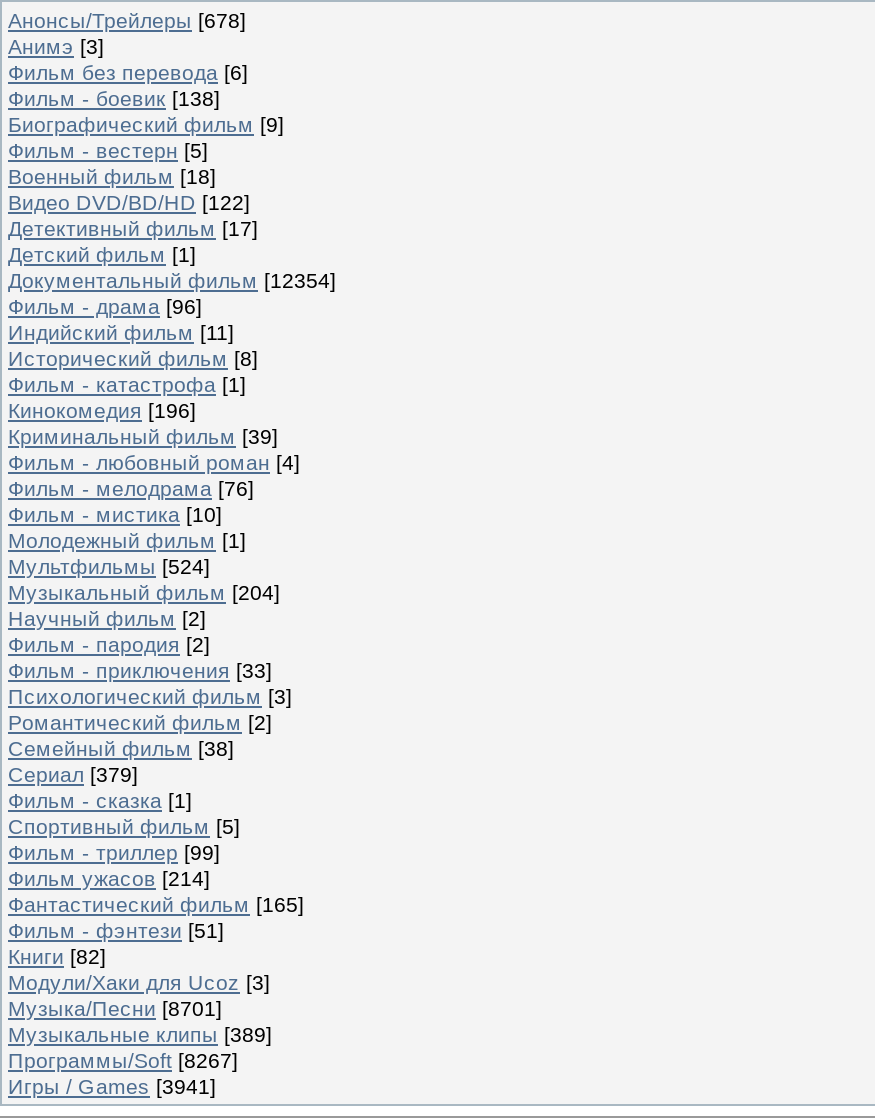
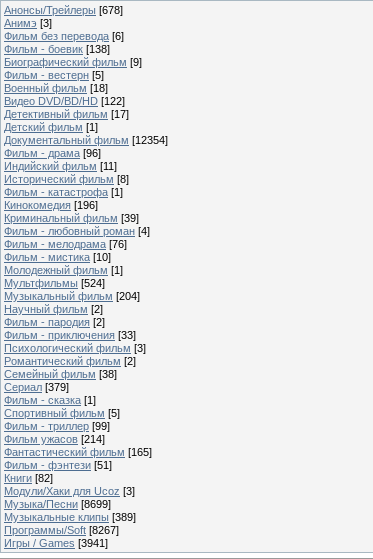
- Музыка/Песни [8701]
+ Музыка/Песни [8699]
